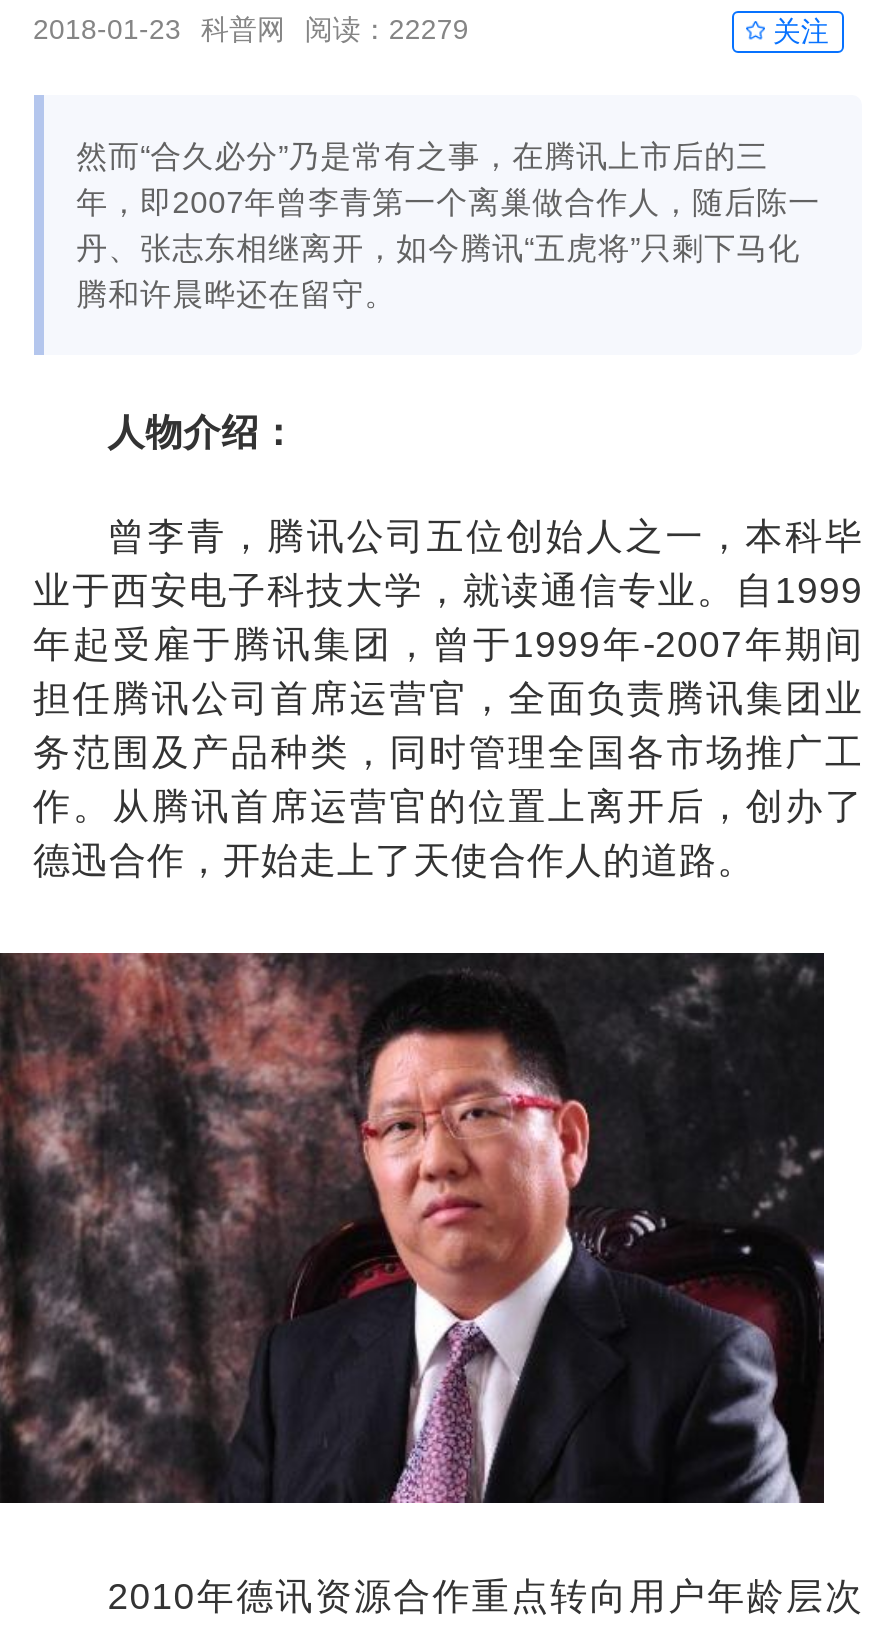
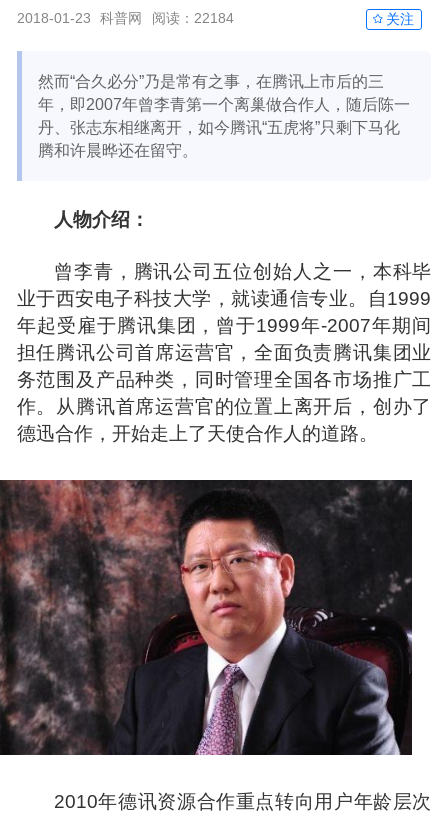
- 2018-01-23 科普网 阅读：22279
+ 2018-01-23 科普网 阅读：22184
